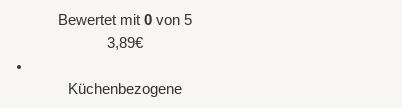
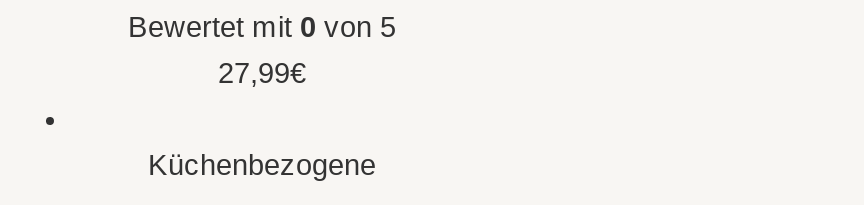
- 3,89€
+ 27,99€
